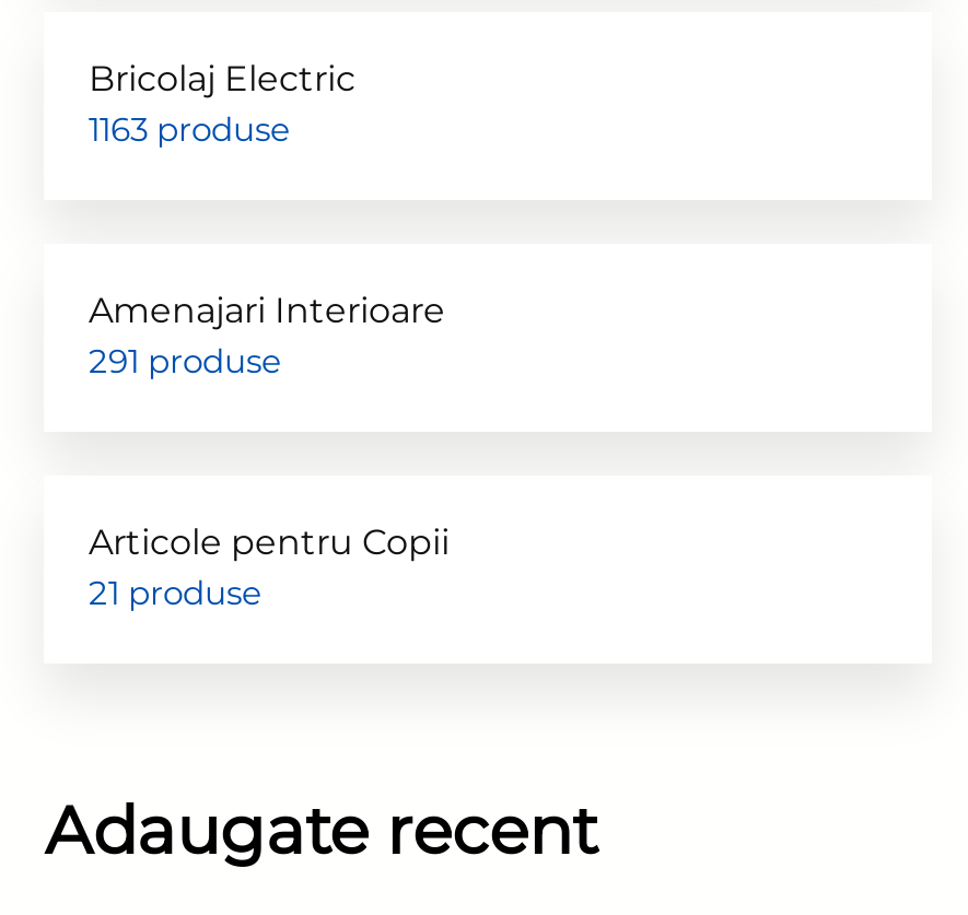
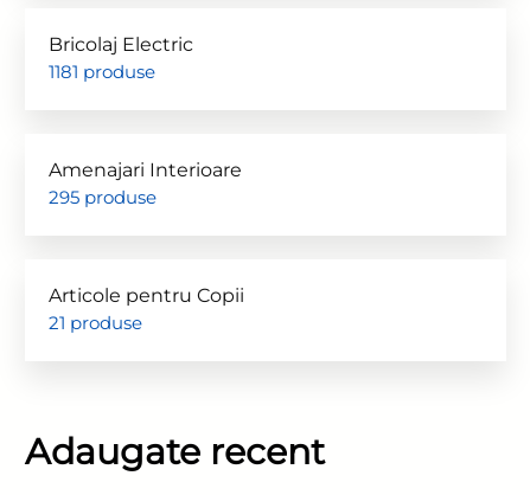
- 1163 produse
+ 1181 produse

- 291 produse
+ 295 produse
